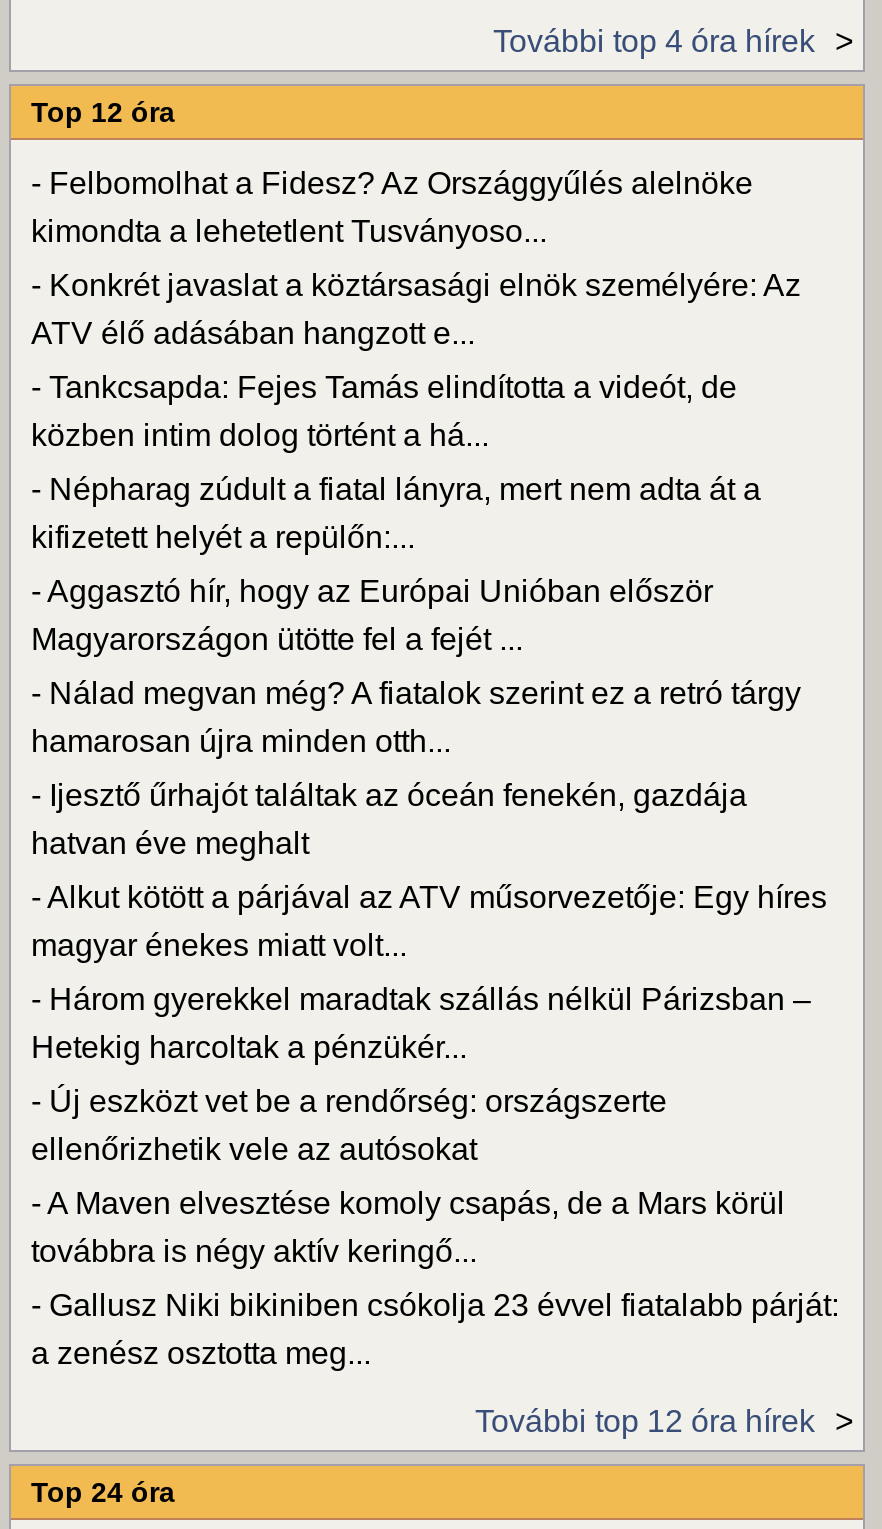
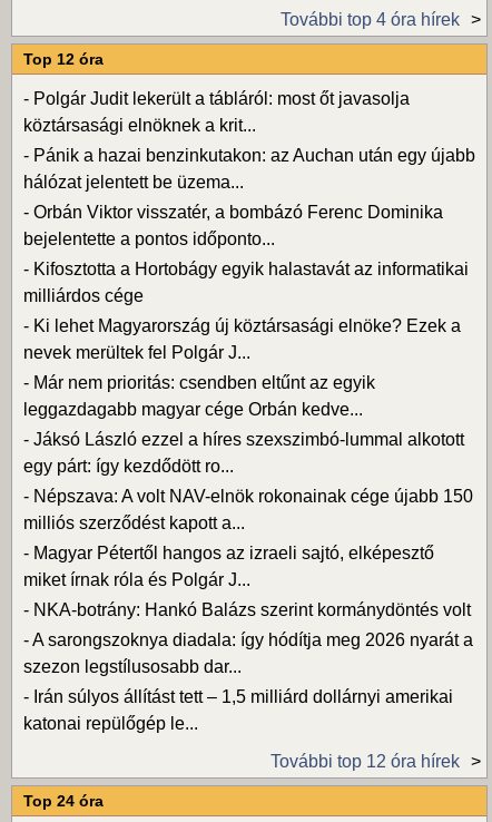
- - Felbomolhat a Fidesz? Az Országgyűlés alelnöke
- kimondta a lehetetlent Tusványoso...
+ - Polgár Judit lekerült a tábláról: most őt javasolja
+ köztársasági elnöknek a krit...

- - Konkrét javaslat a köztársasági elnök személyére: Az
- ATV élő adásában hangzott e...
+ - Pánik a hazai benzinkutakon: az Auchan után egy újabb
+ hálózat jelentett be üzema...

- - Tankcsapda: Fejes Tamás elindította a videót, de
- közben intim dolog történt a há...
+ - Orbán Viktor visszatér, a bombázó Ferenc Dominika
+ bejelentette a pontos időponto...

- - Népharag zúdult a fiatal lányra, mert nem adta át a
- kifizetett helyét a repülőn:...
+ - Kifosztotta a Hortobágy egyik halastavát az informatikai
+ milliárdos cége

- - Aggasztó hír, hogy az Európai Unióban először
- Magyarországon ütötte fel a fejét ...
+ - Ki lehet Magyarország új köztársasági elnöke? Ezek a
+ nevek merültek fel Polgár J...

- - Nálad megvan még? A fiatalok szerint ez a retró tárgy
- hamarosan újra minden otth...
+ - Már nem prioritás: csendben eltűnt az egyik
+ leggazdagabb magyar cége Orbán kedve...

- - Ijesztő űrhajót találtak az óceán fenekén, gazdája
- hatvan éve meghalt
+ - Jáksó László ezzel a híres szexszimbó-lummal alkotott
+ egy párt: így kezdődött ro...

- - Alkut kötött a párjával az ATV műsorvezetője: Egy híres
- magyar énekes miatt volt...
+ - Népszava: A volt NAV-elnök rokonainak cége újabb 150
+ milliós szerződést kapott a...

- - Három gyerekkel maradtak szállás nélkül Párizsban –
- Hetekig harcoltak a pénzükér...
+ - Magyar Pétertől hangos az izraeli sajtó, elképesztő
+ miket írnak róla és Polgár J...

- - Új eszközt vet be a rendőrség: országszerte
- ellenőrizhetik vele az autósokat
+ - NKA-botrány: Hankó Balázs szerint kormánydöntés volt

- - A Maven elvesztése komoly csapás, de a Mars körül
- továbbra is négy aktív keringő...
+ - A sarongszoknya diadala: így hódítja meg 2026 nyarát a
+ szezon legstílusosabb dar...

- - Gallusz Niki bikiniben csókolja 23 évvel fiatalabb párját:
- a zenész osztotta meg...
+ - Irán súlyos állítást tett – 1,5 milliárd dollárnyi amerikai
+ katonai repülőgép le...
